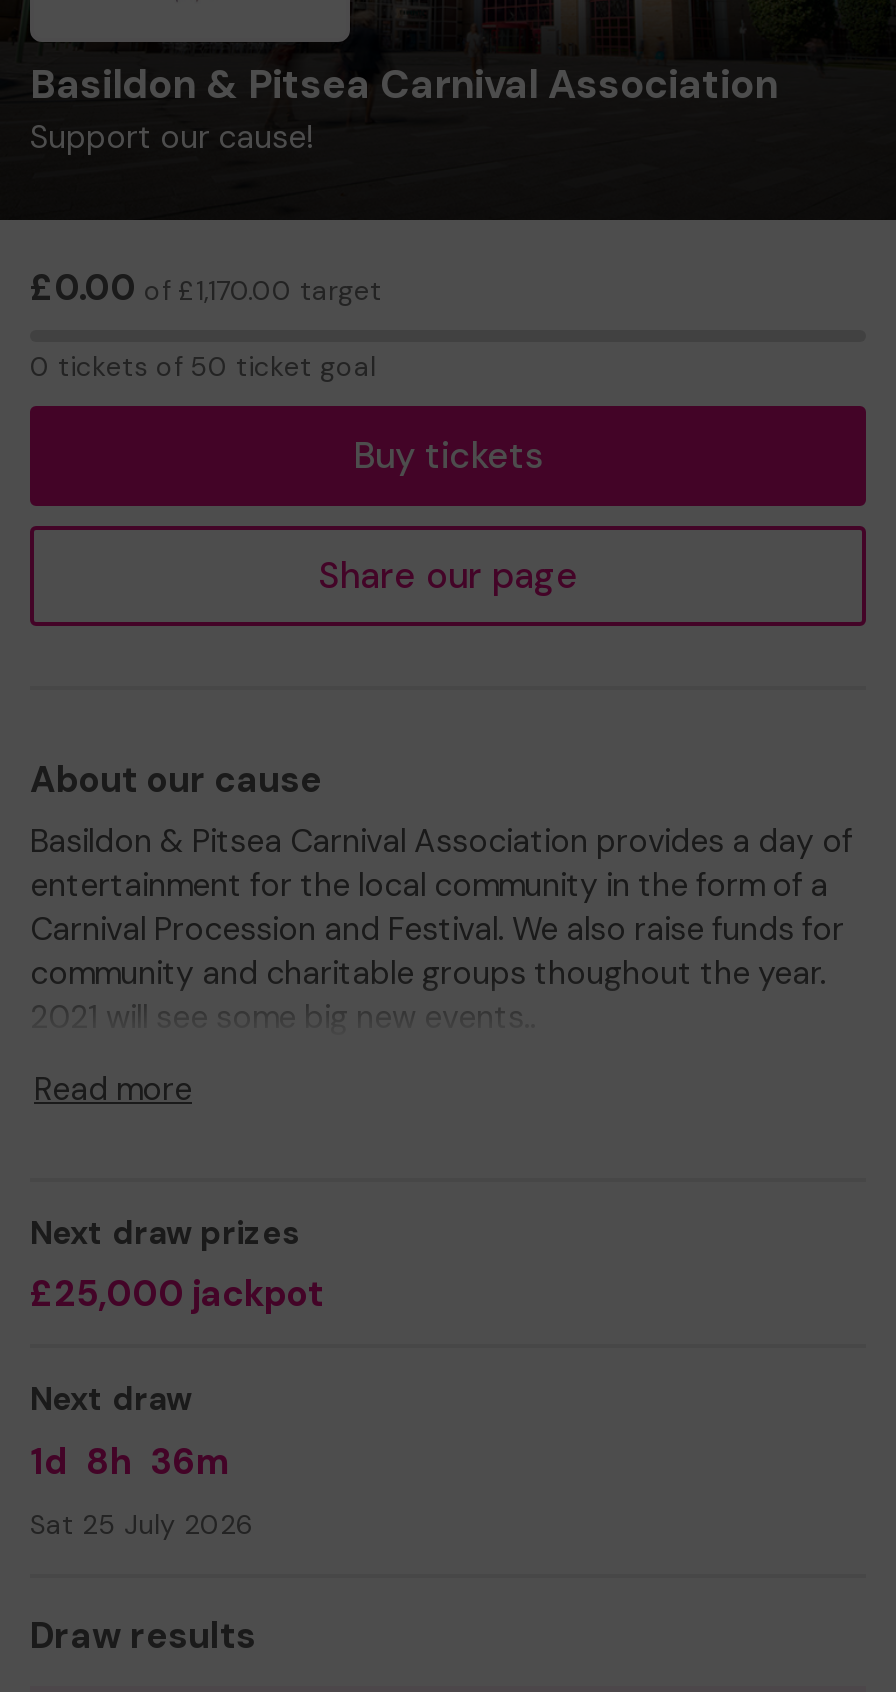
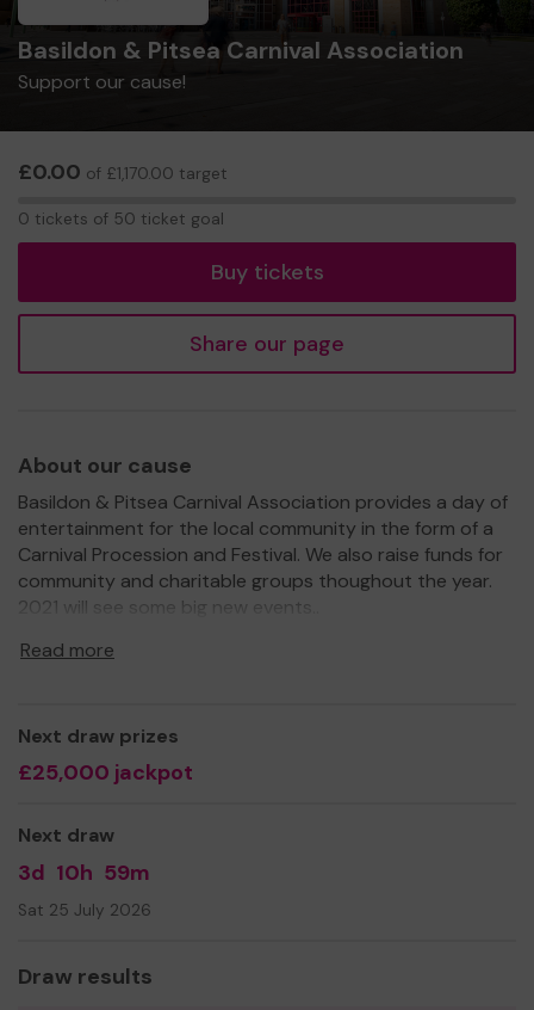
- 1d 8h 36m
+ 3d 10h 59m
